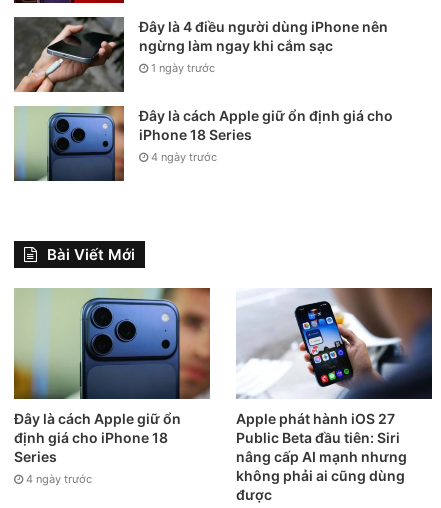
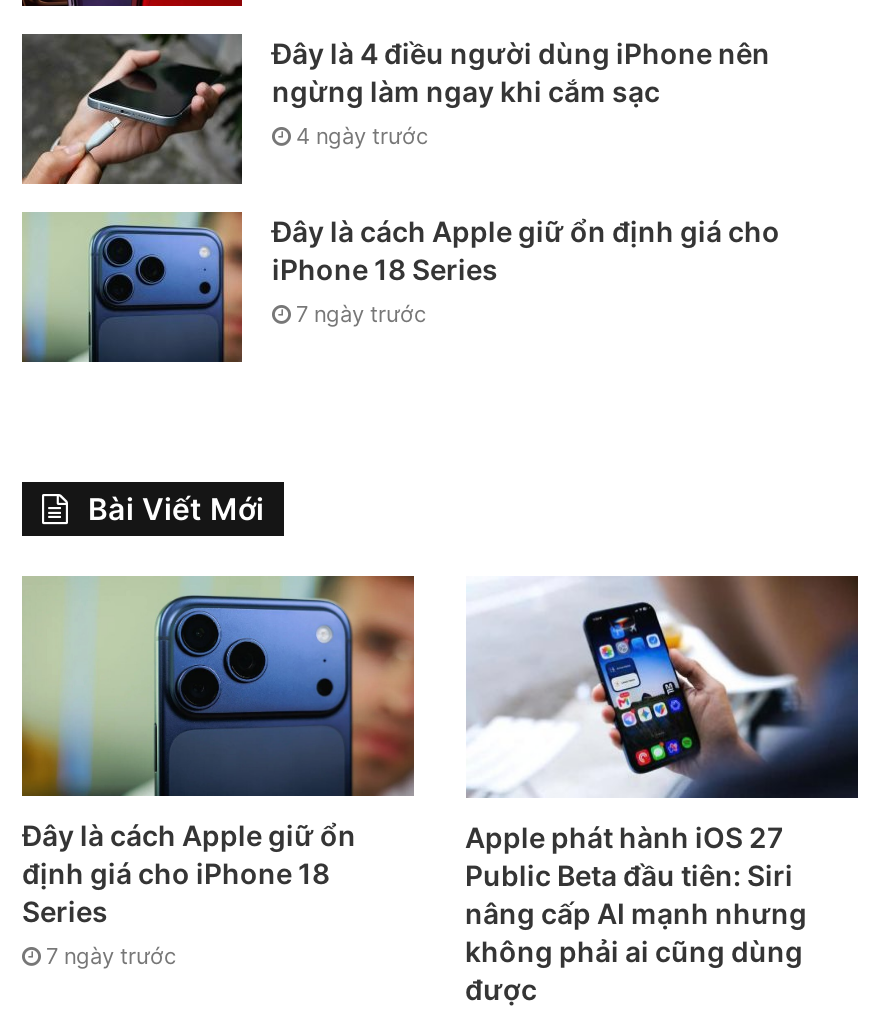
- 1 ngày trước
+ 4 ngày trước

- 4 ngày trước
+ 7 ngày trước

- 4 ngày trước
+ 7 ngày trước
